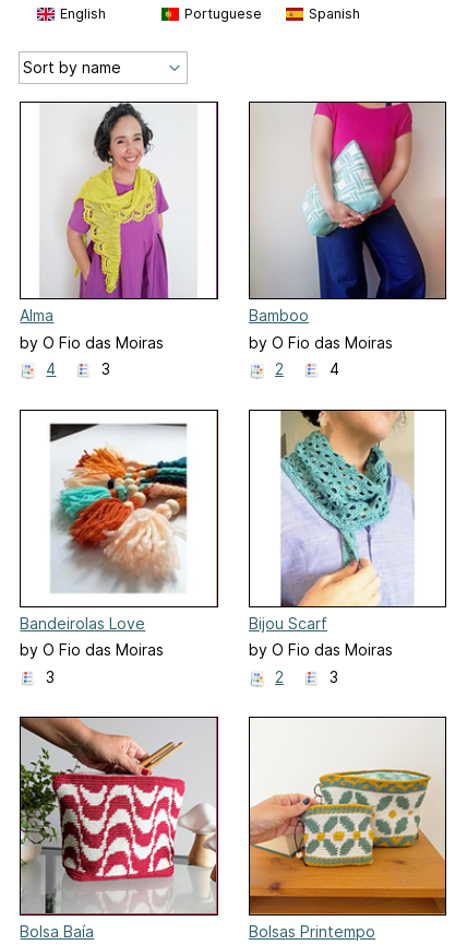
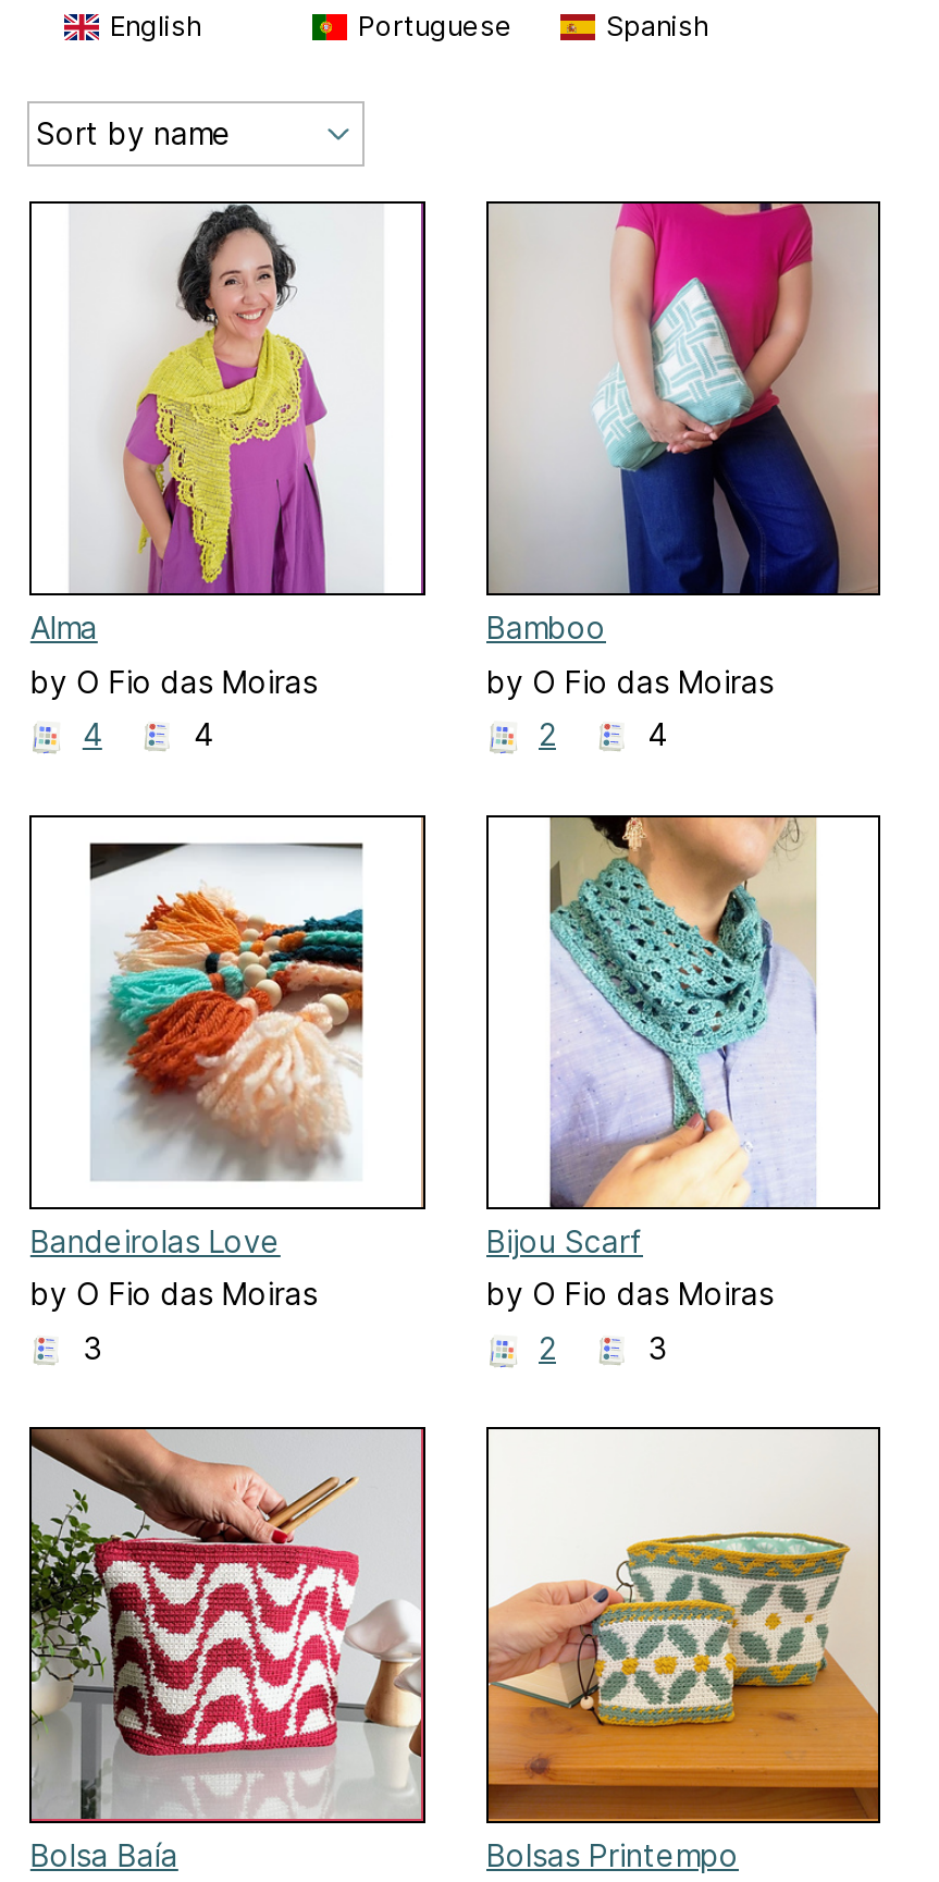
- 3
+ 4
